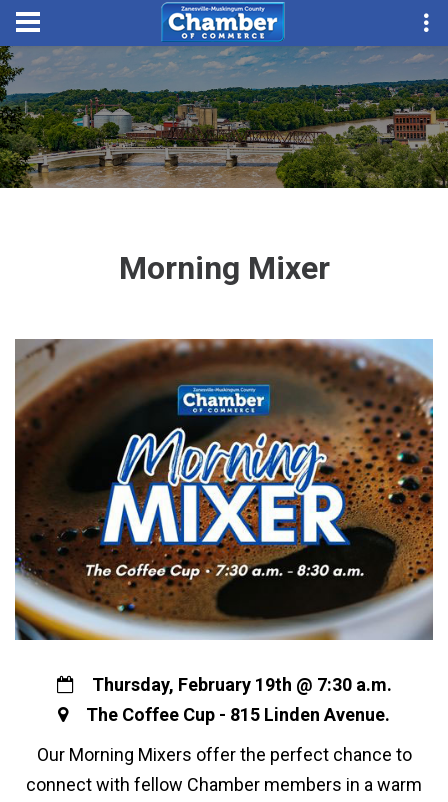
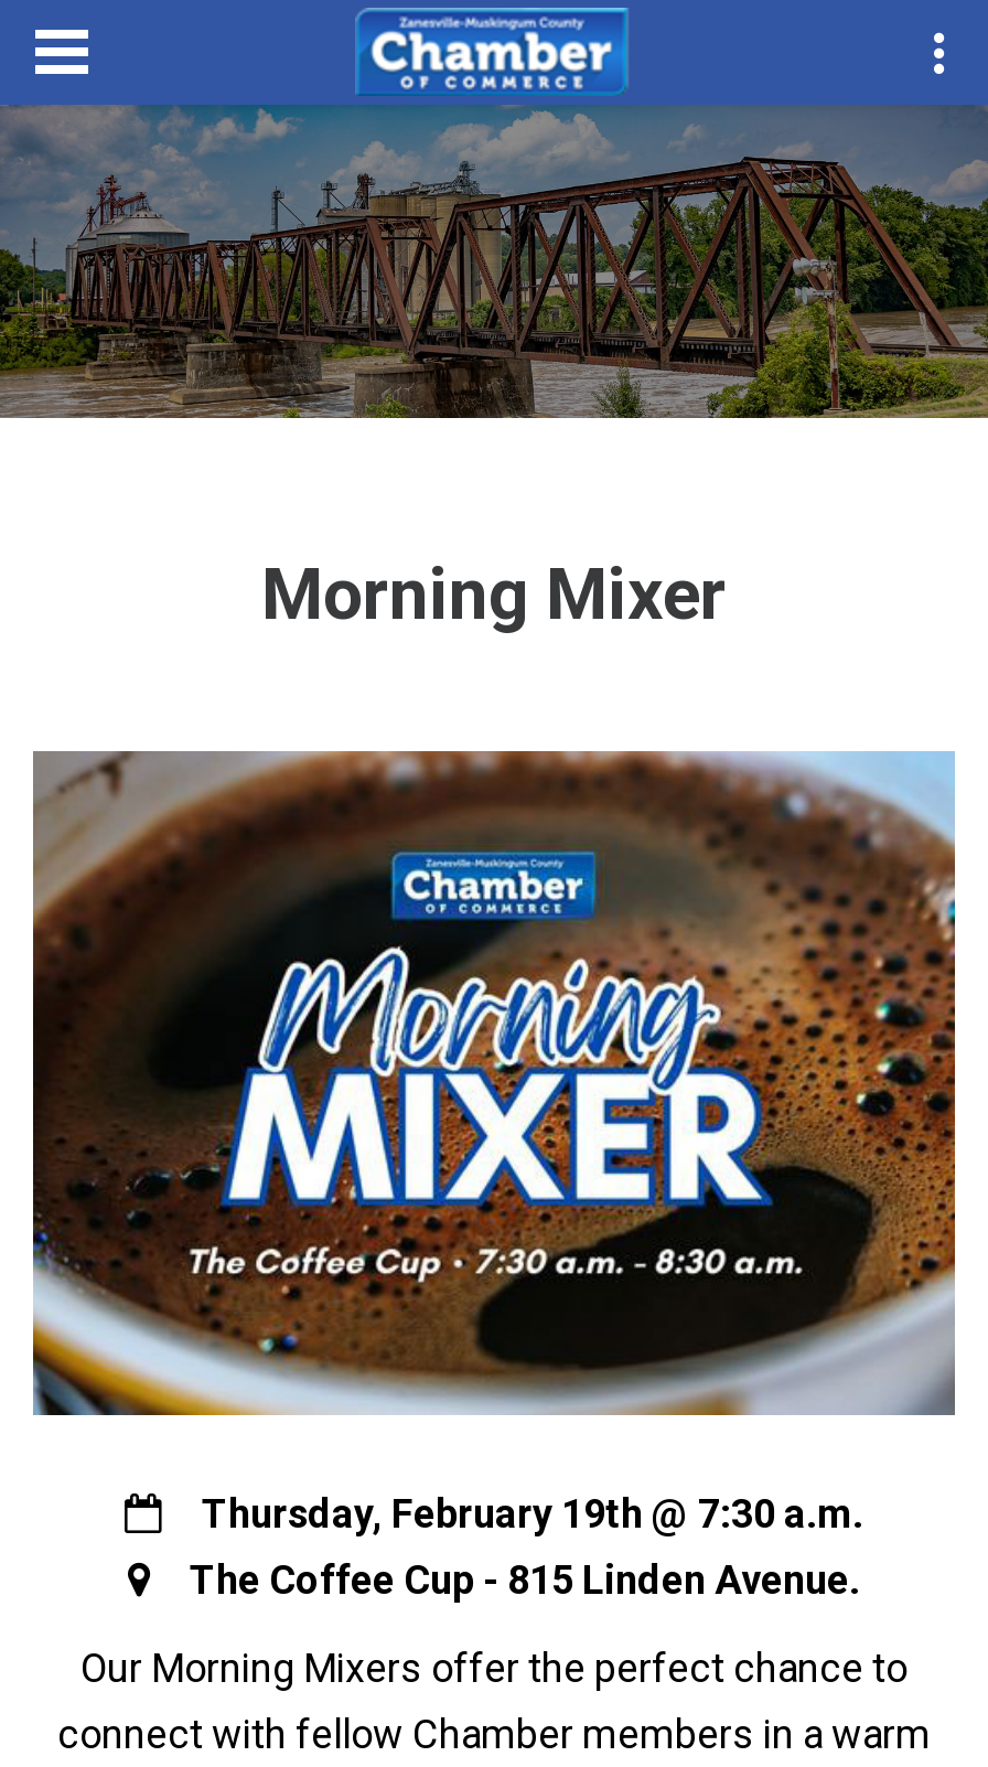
- [image]
+ [image]
